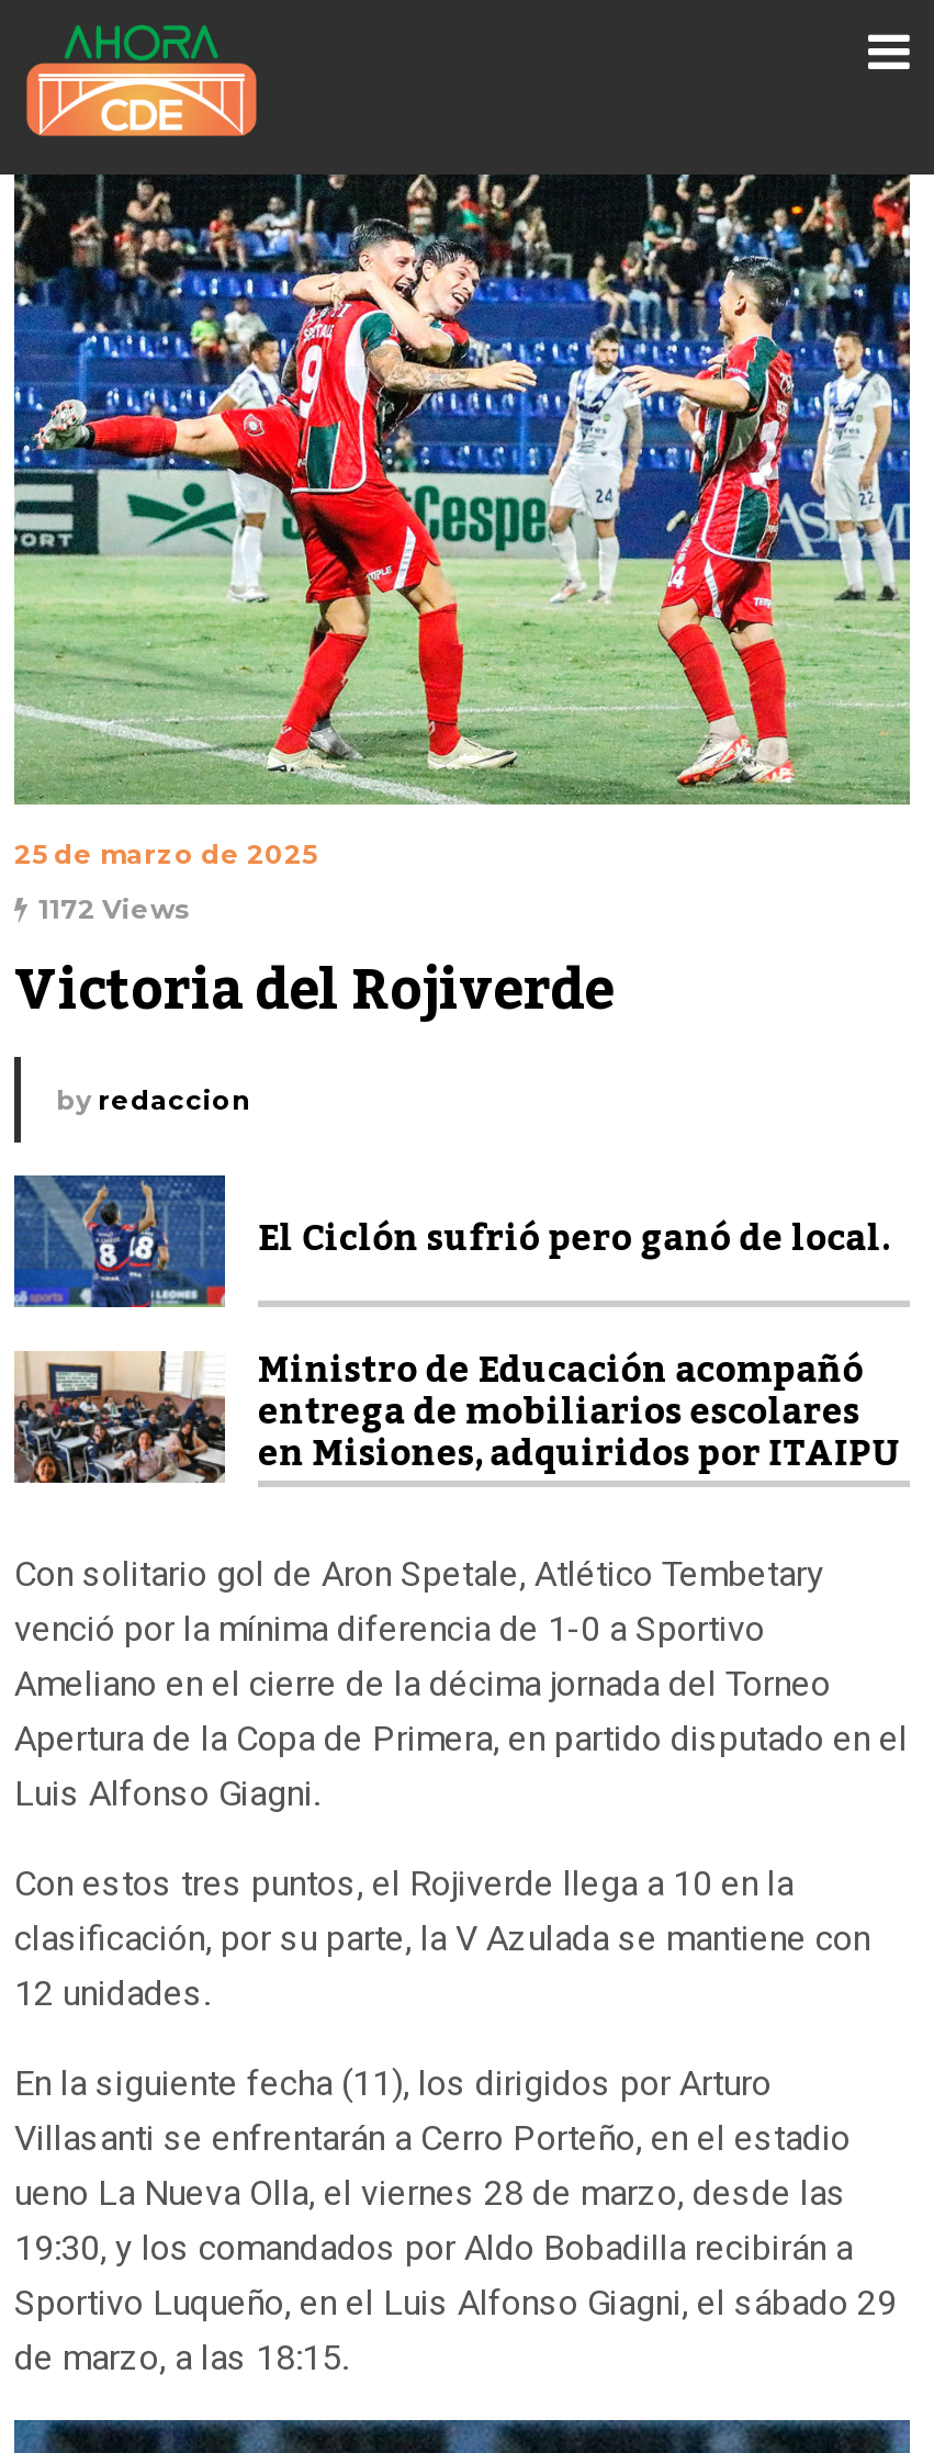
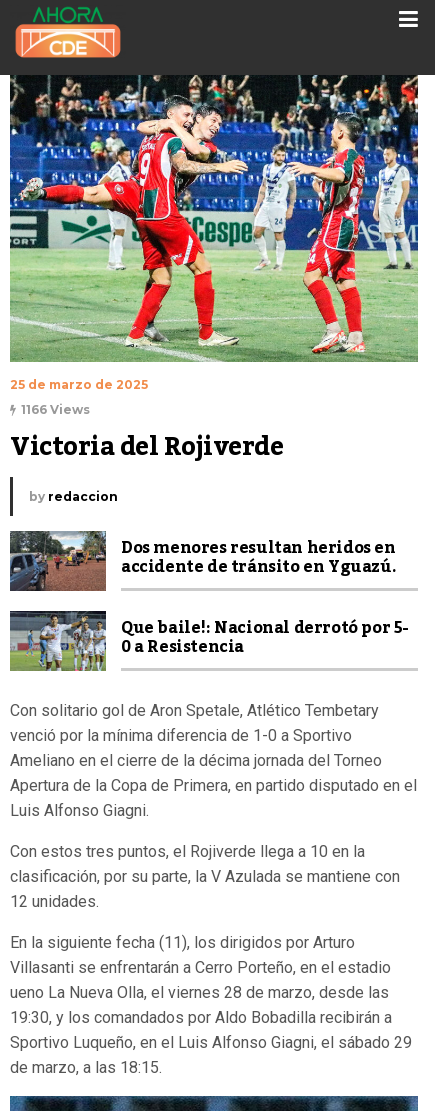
- 1172 Views
+ 1166 Views

- [image]
- El Ciclón sufrió pero ganó de local.
+ [image]
+ Dos menores resultan heridos en
+ accidente de tránsito en Yguazú.

- [image]
- Ministro de Educación acompañó
- entrega de mobiliarios escolares
- en Misiones, adquiridos por ITAIPU
+ [image]
+ Que baile!: Nacional derrotó por 5-
+ 0 a Resistencia
